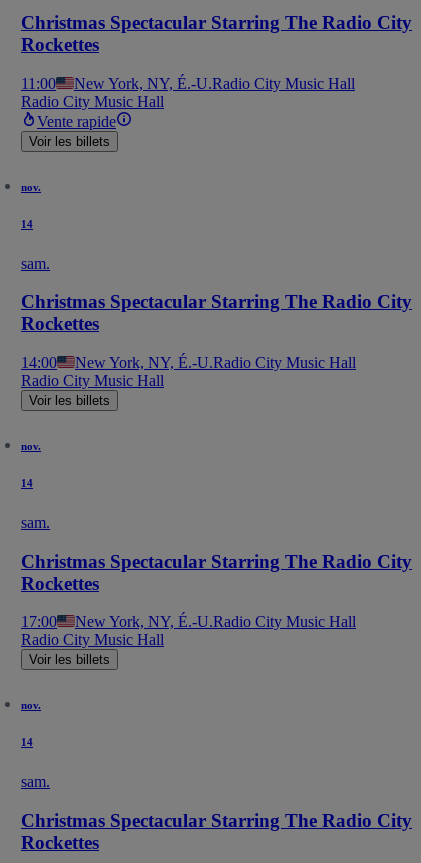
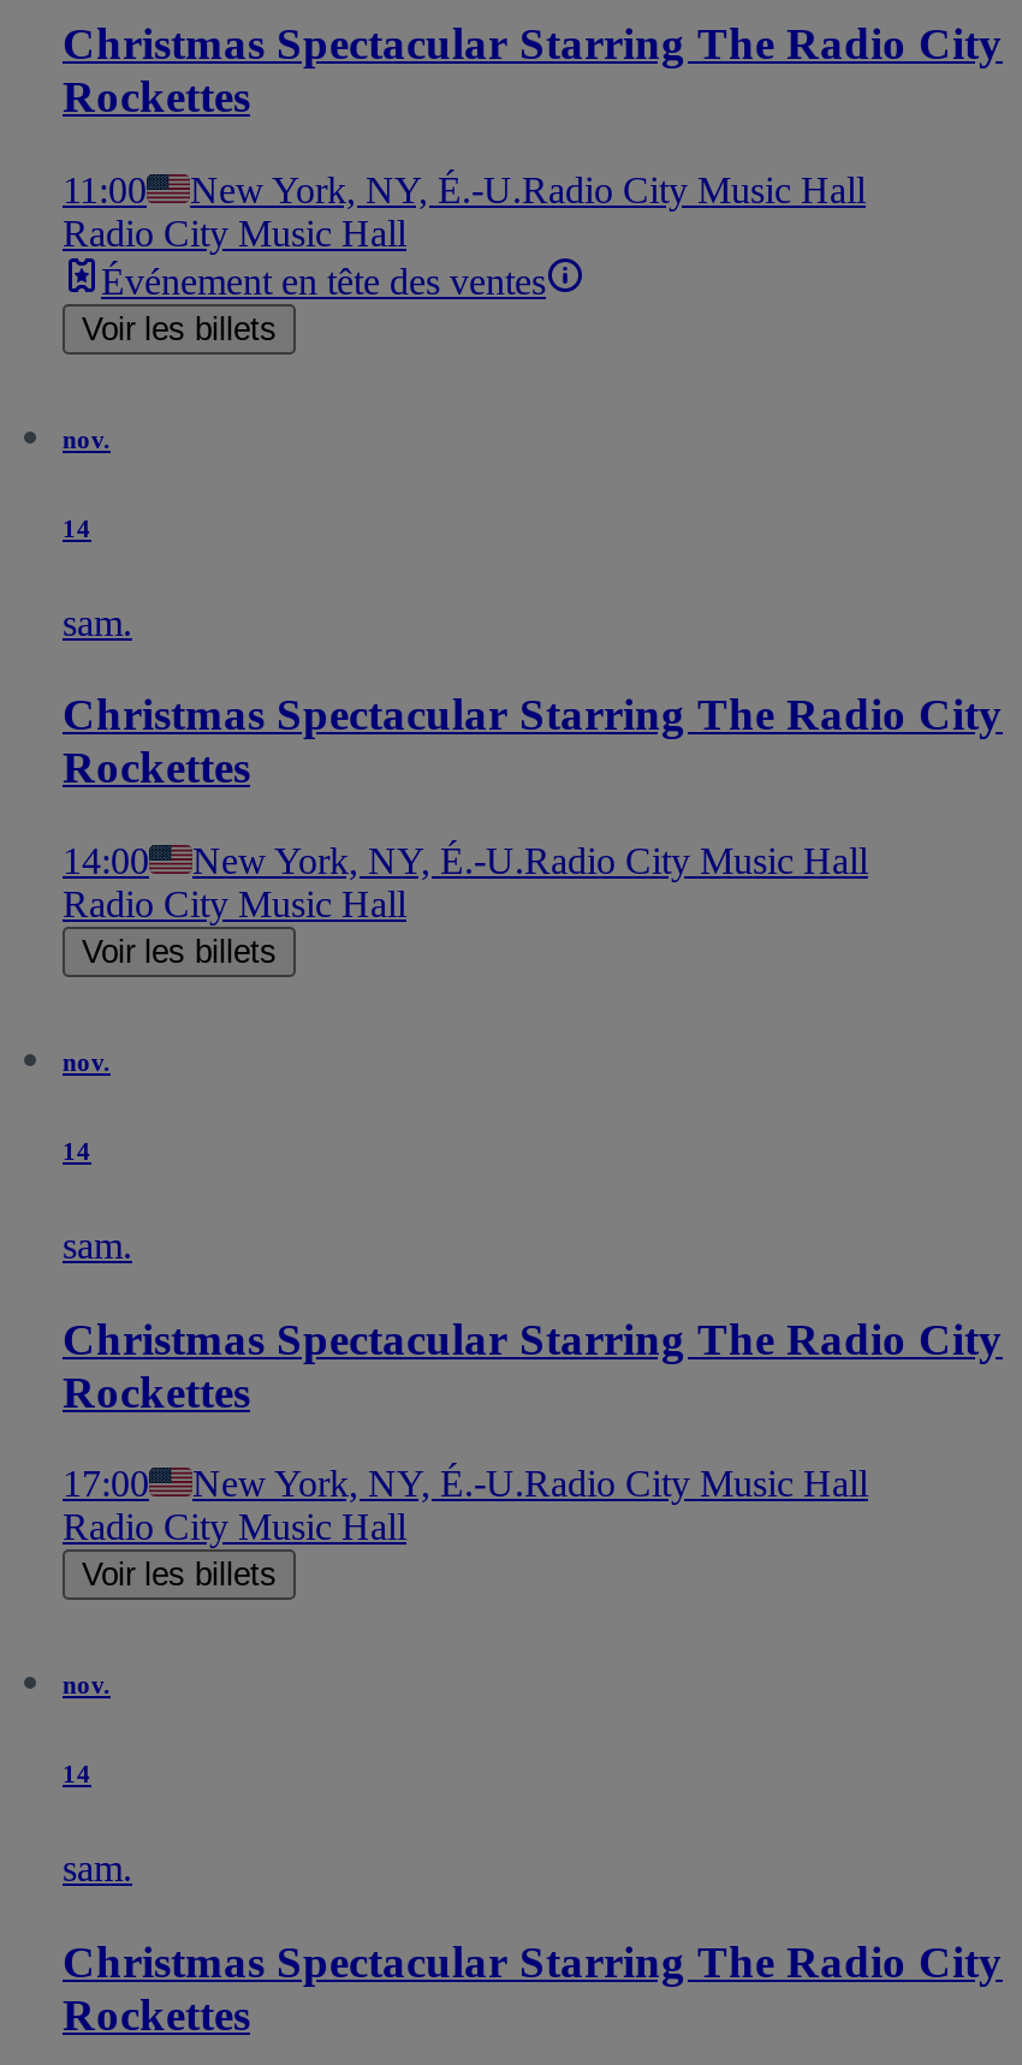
- Vente rapide
+ Événement en tête des ventes
